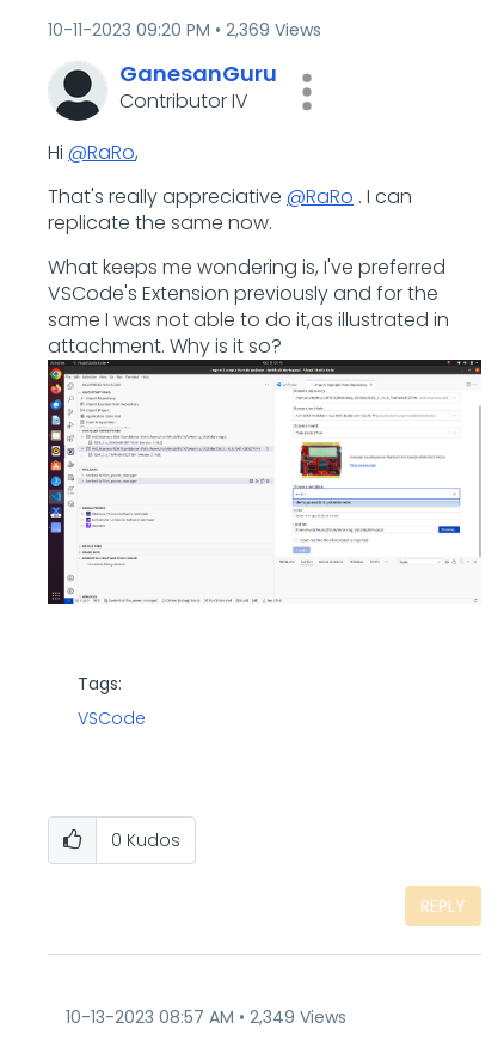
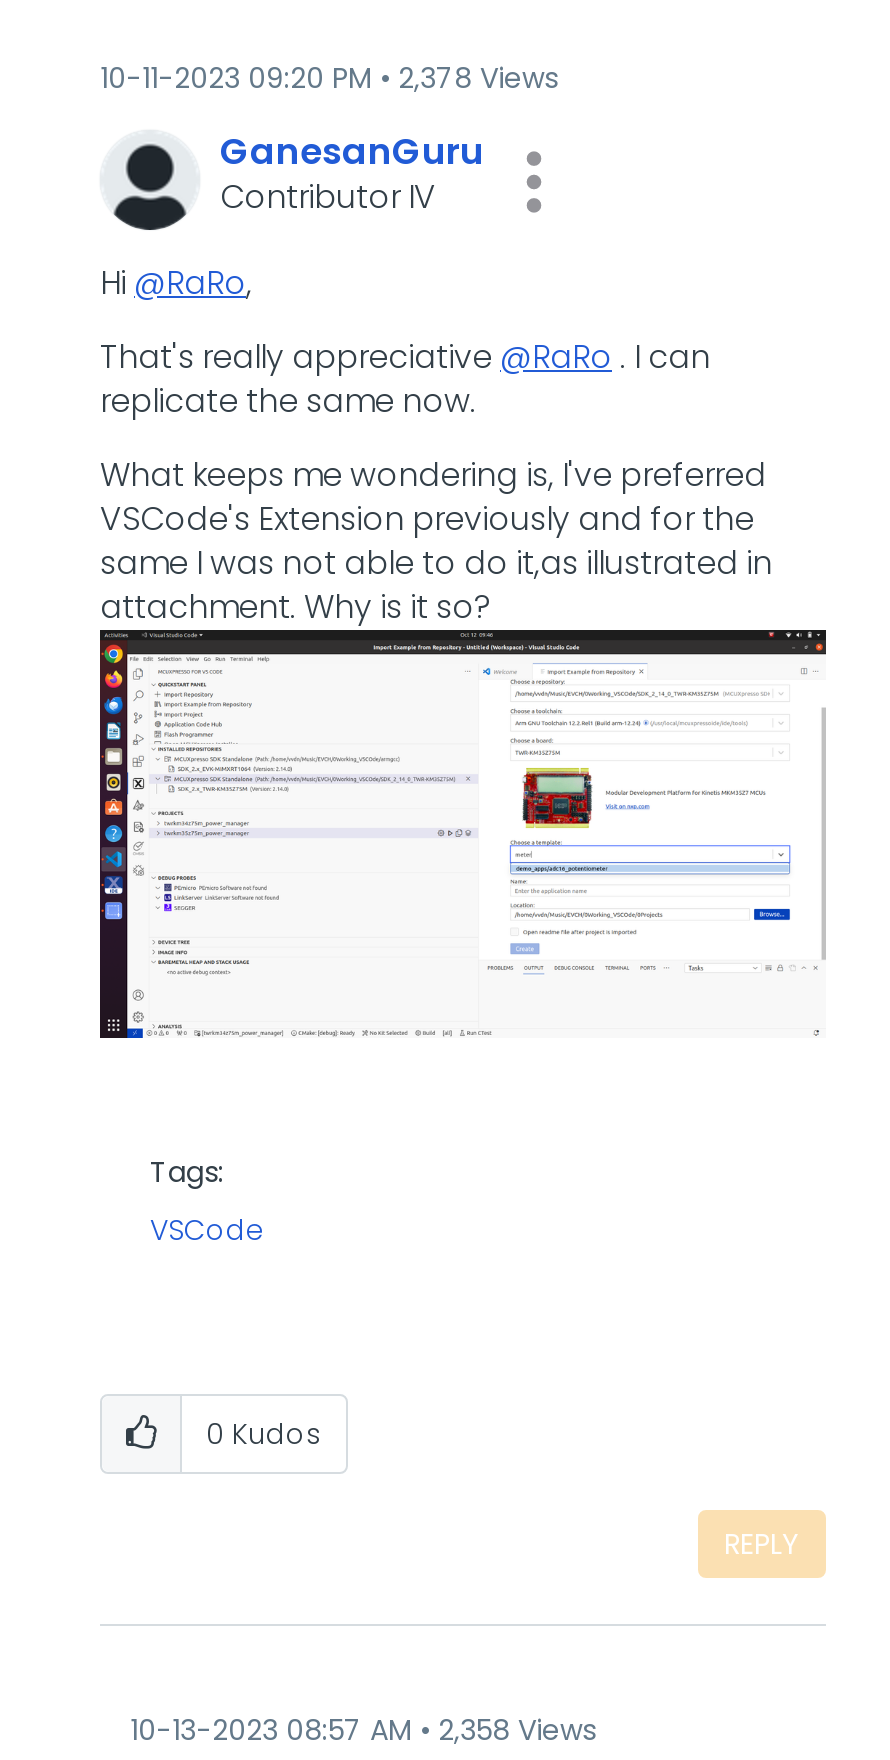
- 10-11-2023 09:20 PM 2,369 Views
+ 10-11-2023 09:20 PM 2,378 Views

- 10-13-2023 08:57 AM 2,349 Views
+ 10-13-2023 08:57 AM 2,358 Views
